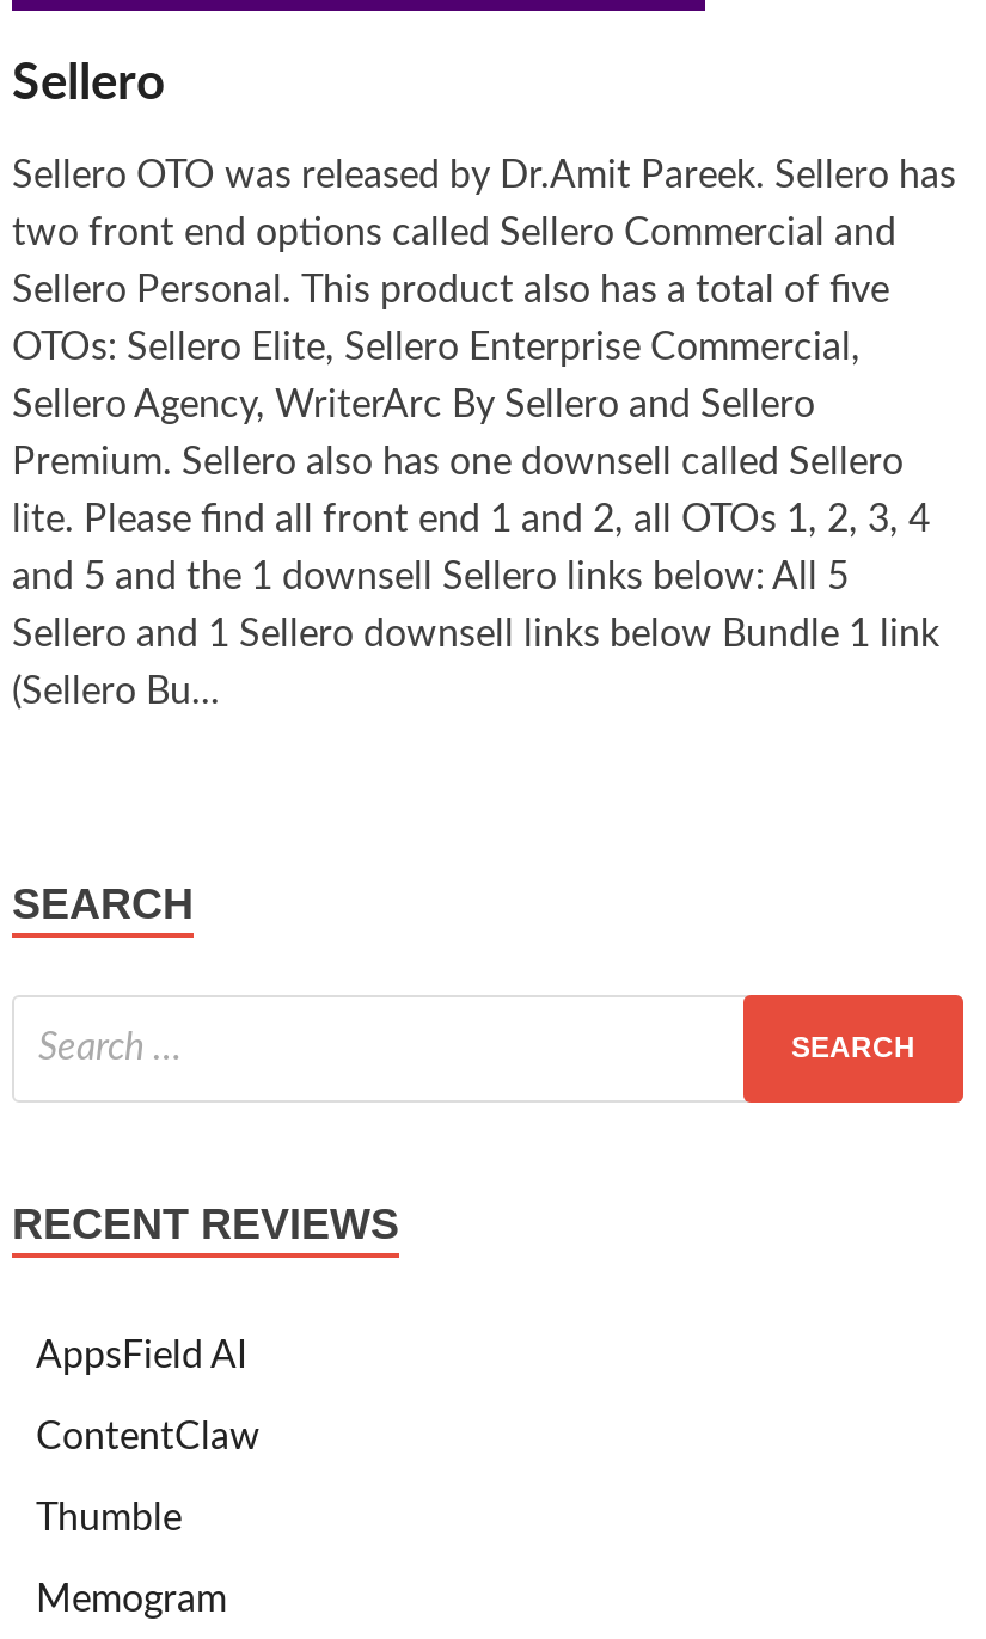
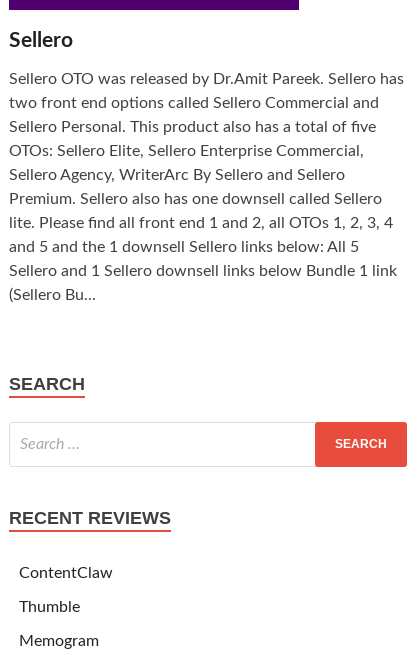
- AppsField AI
